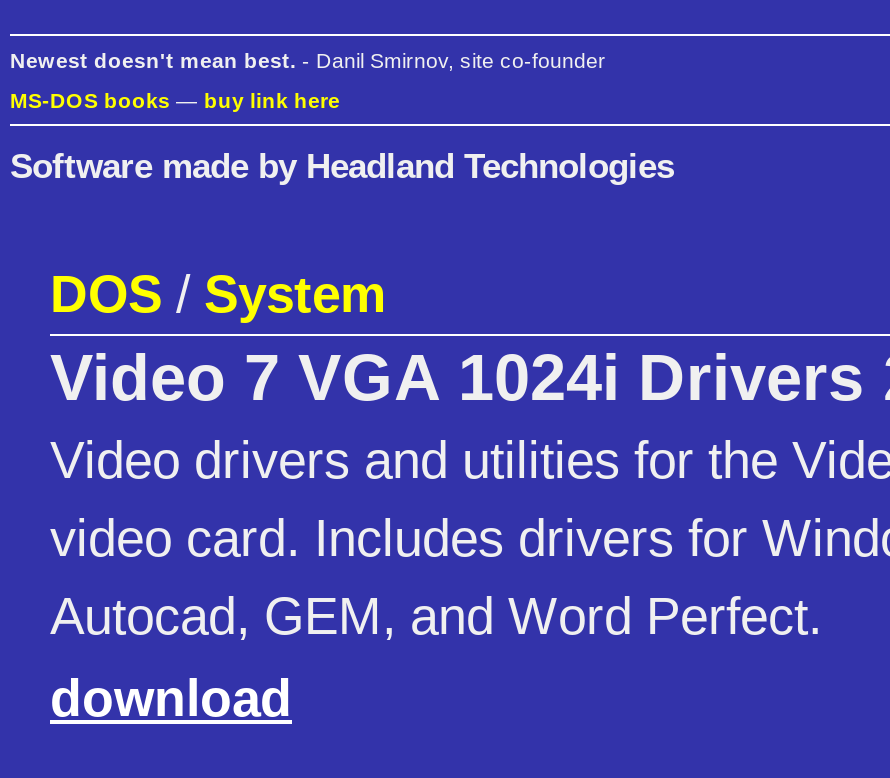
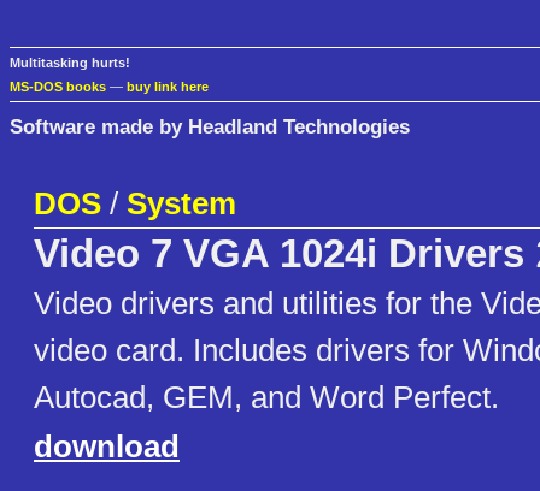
- Newest doesn't mean best. - Danil Smirnov, site co-founder
+ Multitasking hurts!
